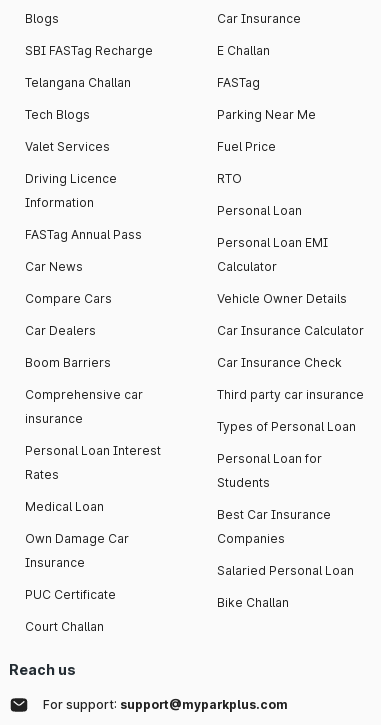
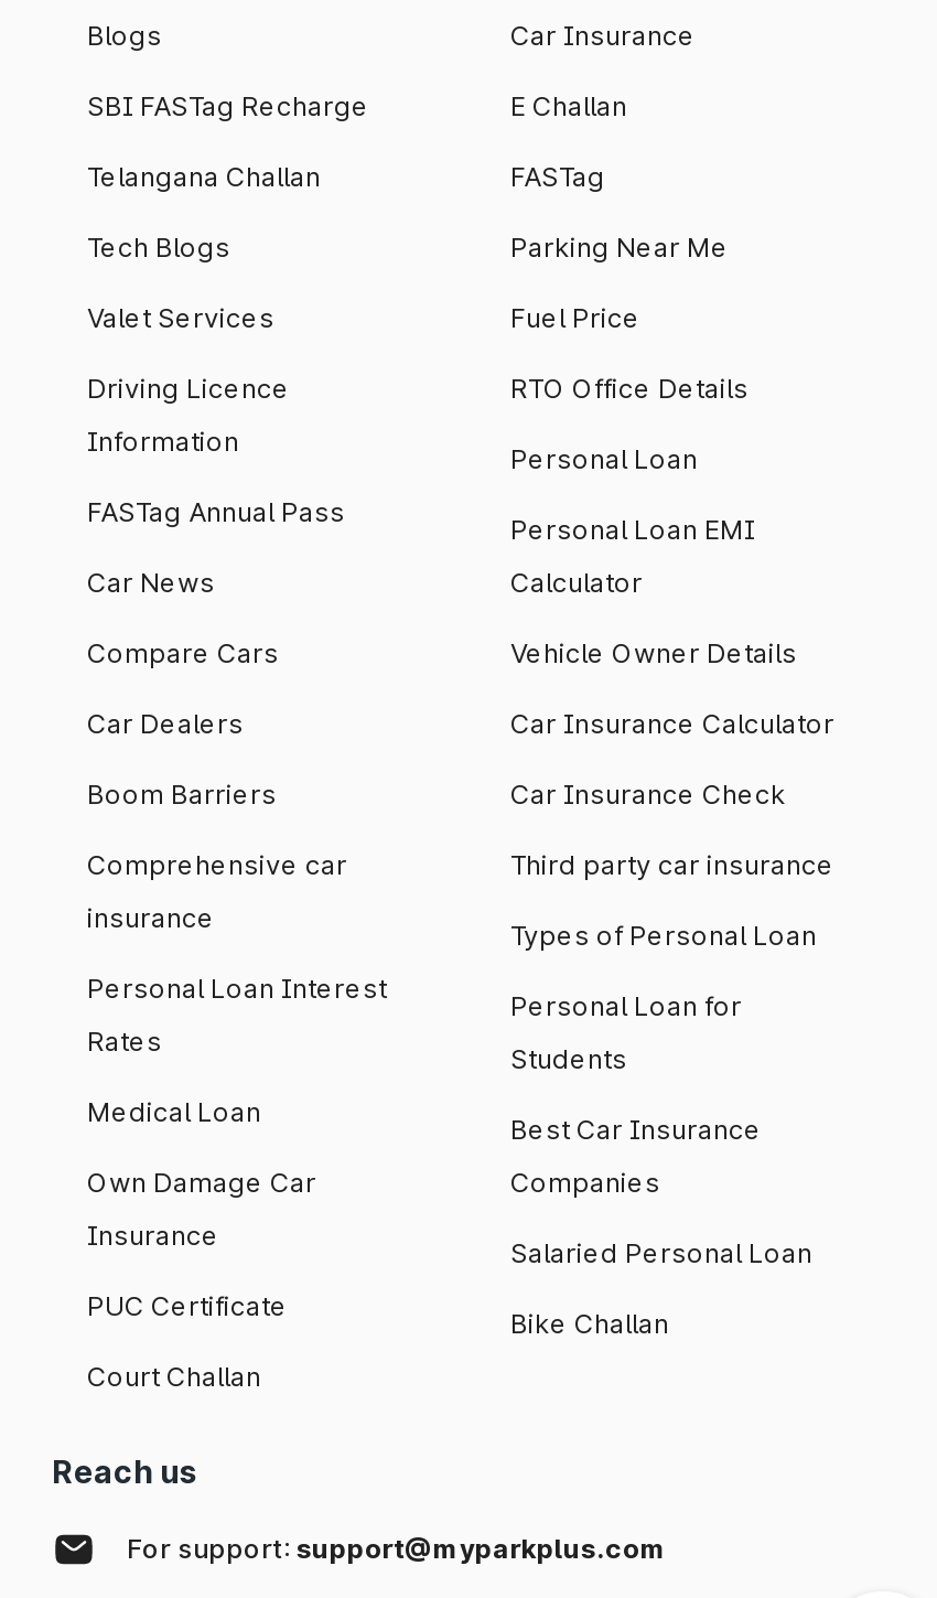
- RTO
+ RTO Office Details
